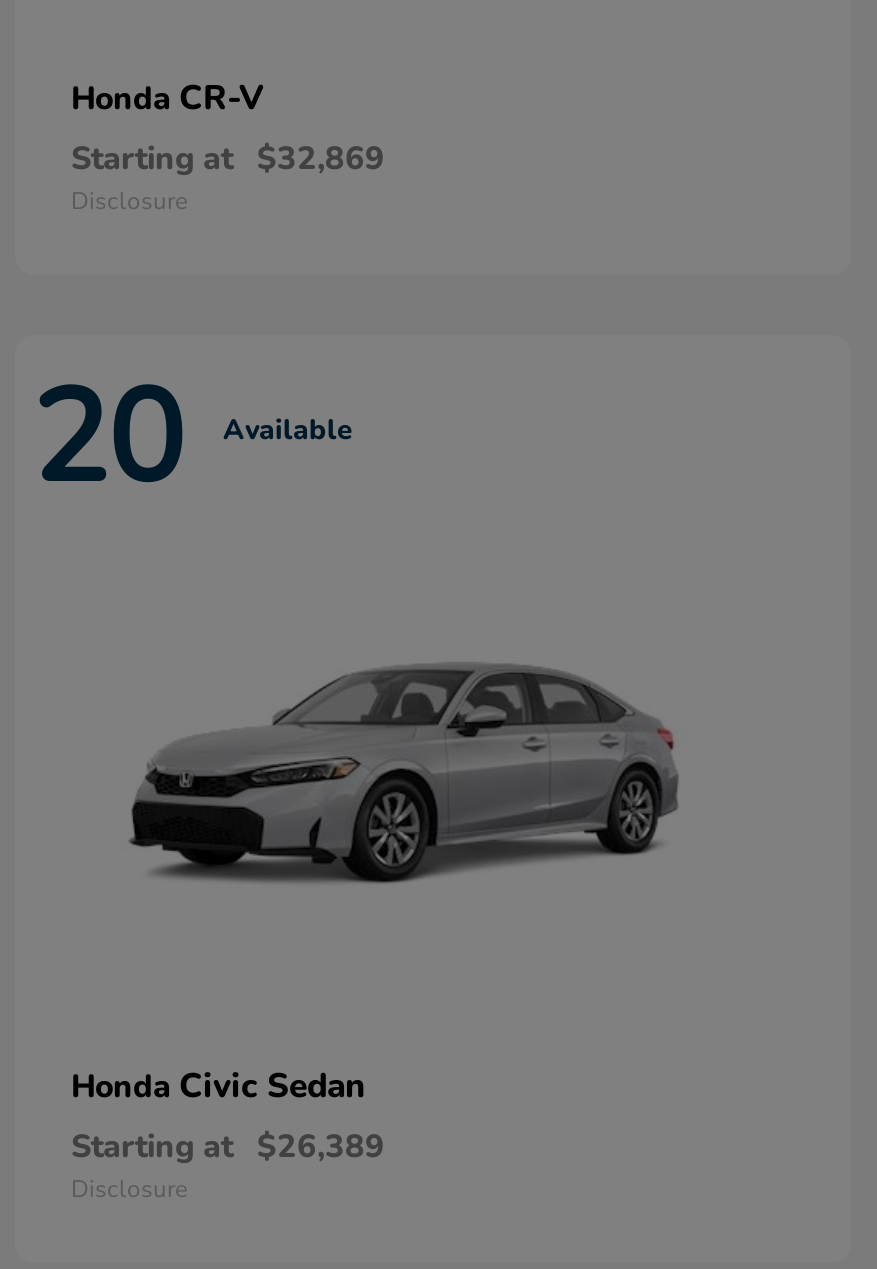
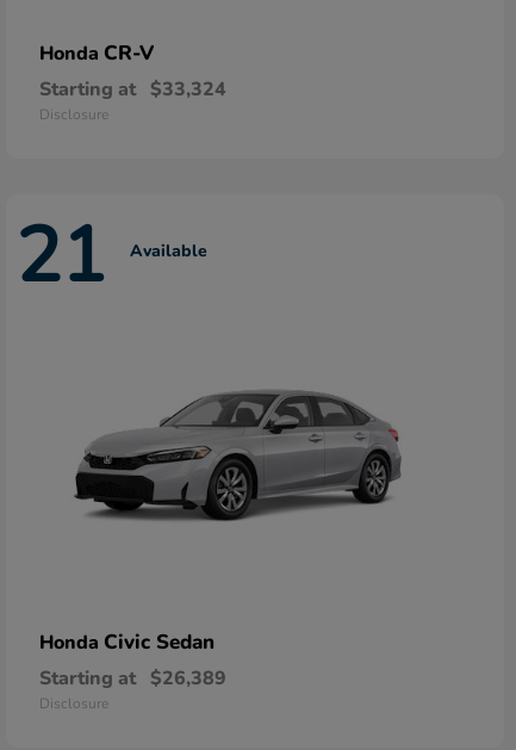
- Starting at $32,869
+ Starting at $33,324

- 20 Available
+ 21 Available
